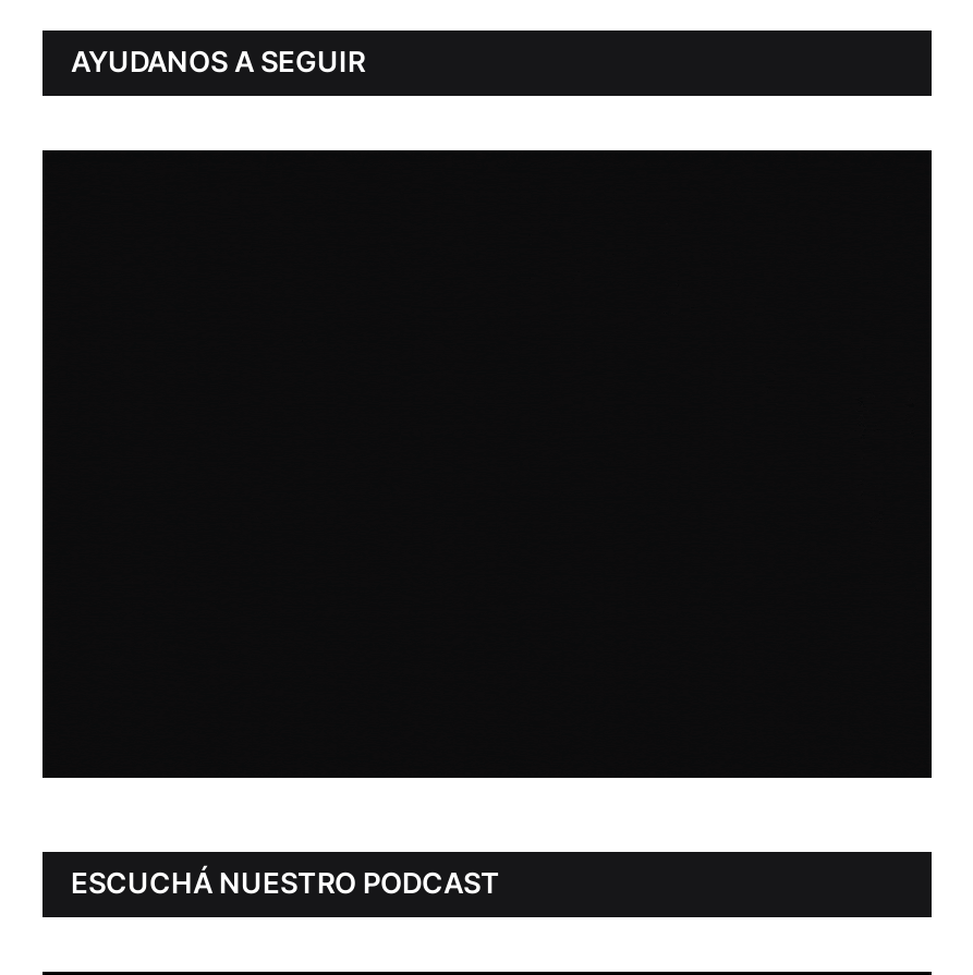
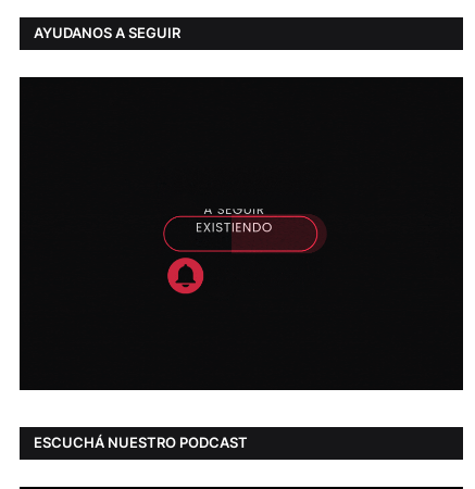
+ [image]
